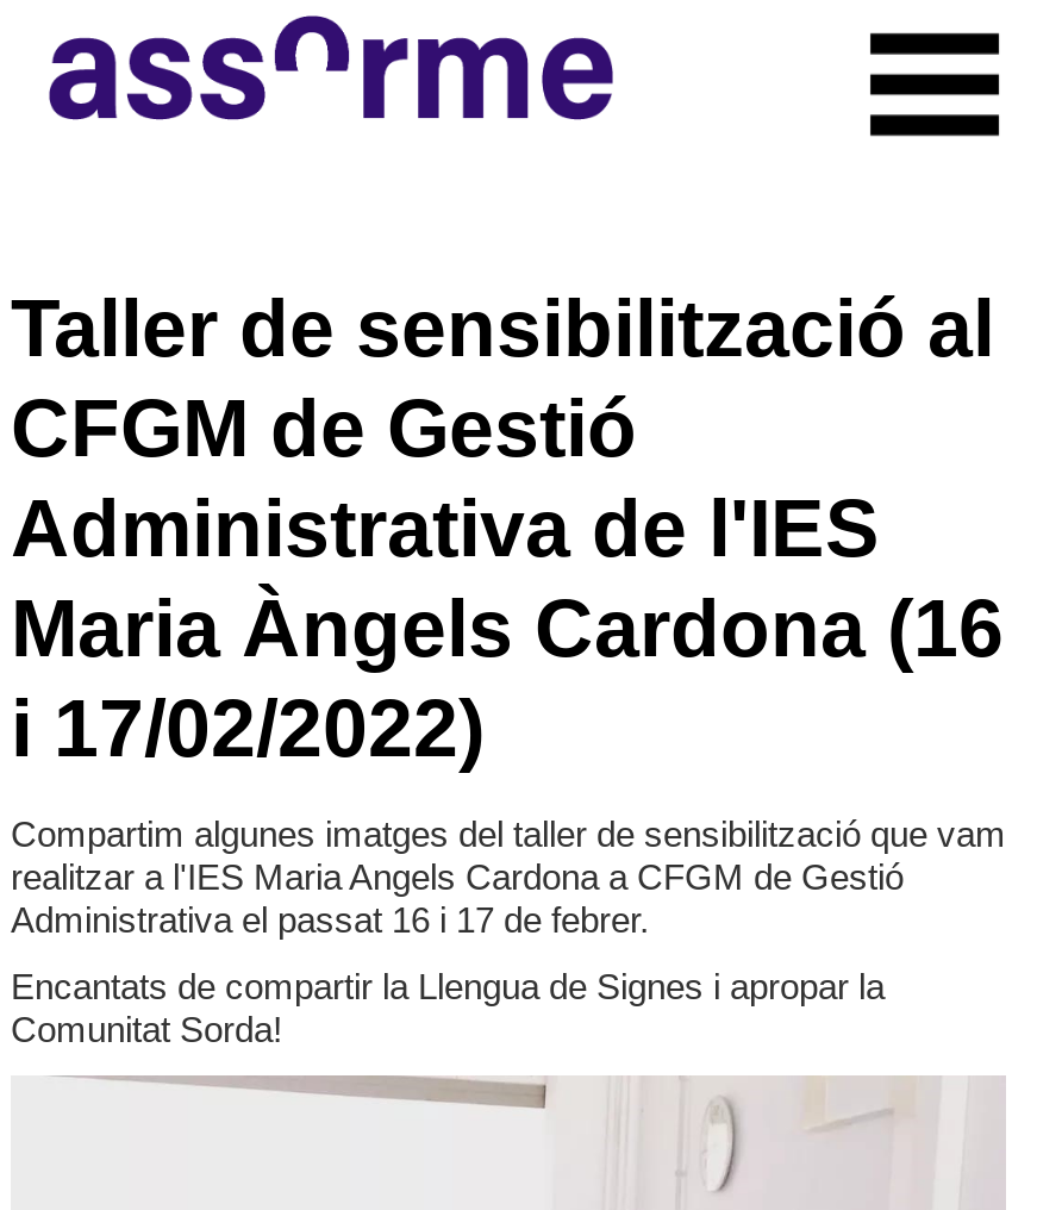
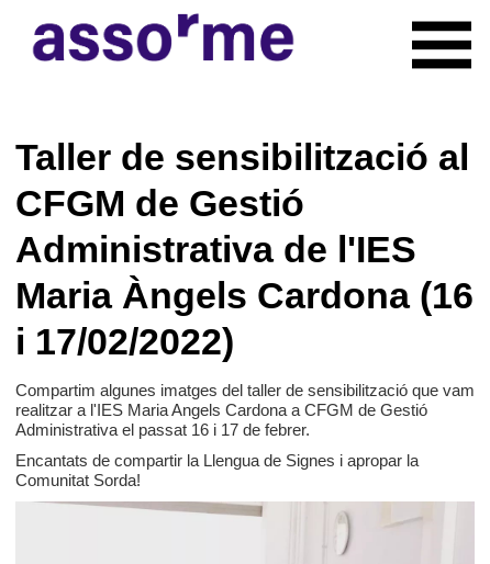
- [image]
+ [image]
